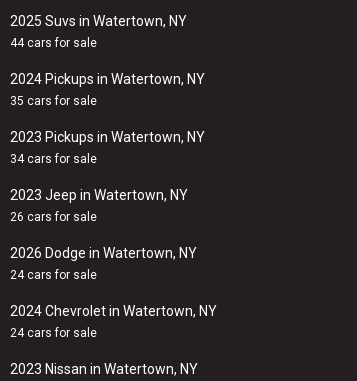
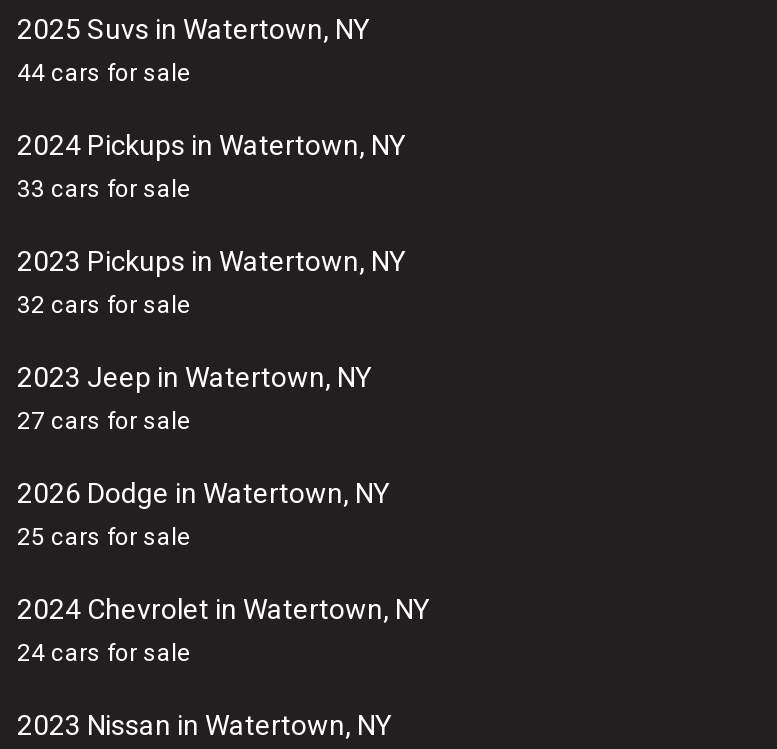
- 35 cars for sale
+ 33 cars for sale

- 34 cars for sale
+ 32 cars for sale

- 26 cars for sale
+ 27 cars for sale

- 24 cars for sale
+ 25 cars for sale
